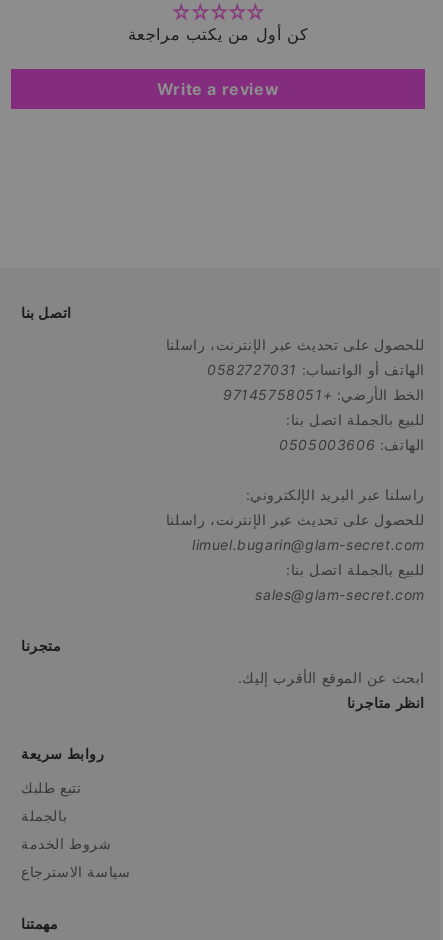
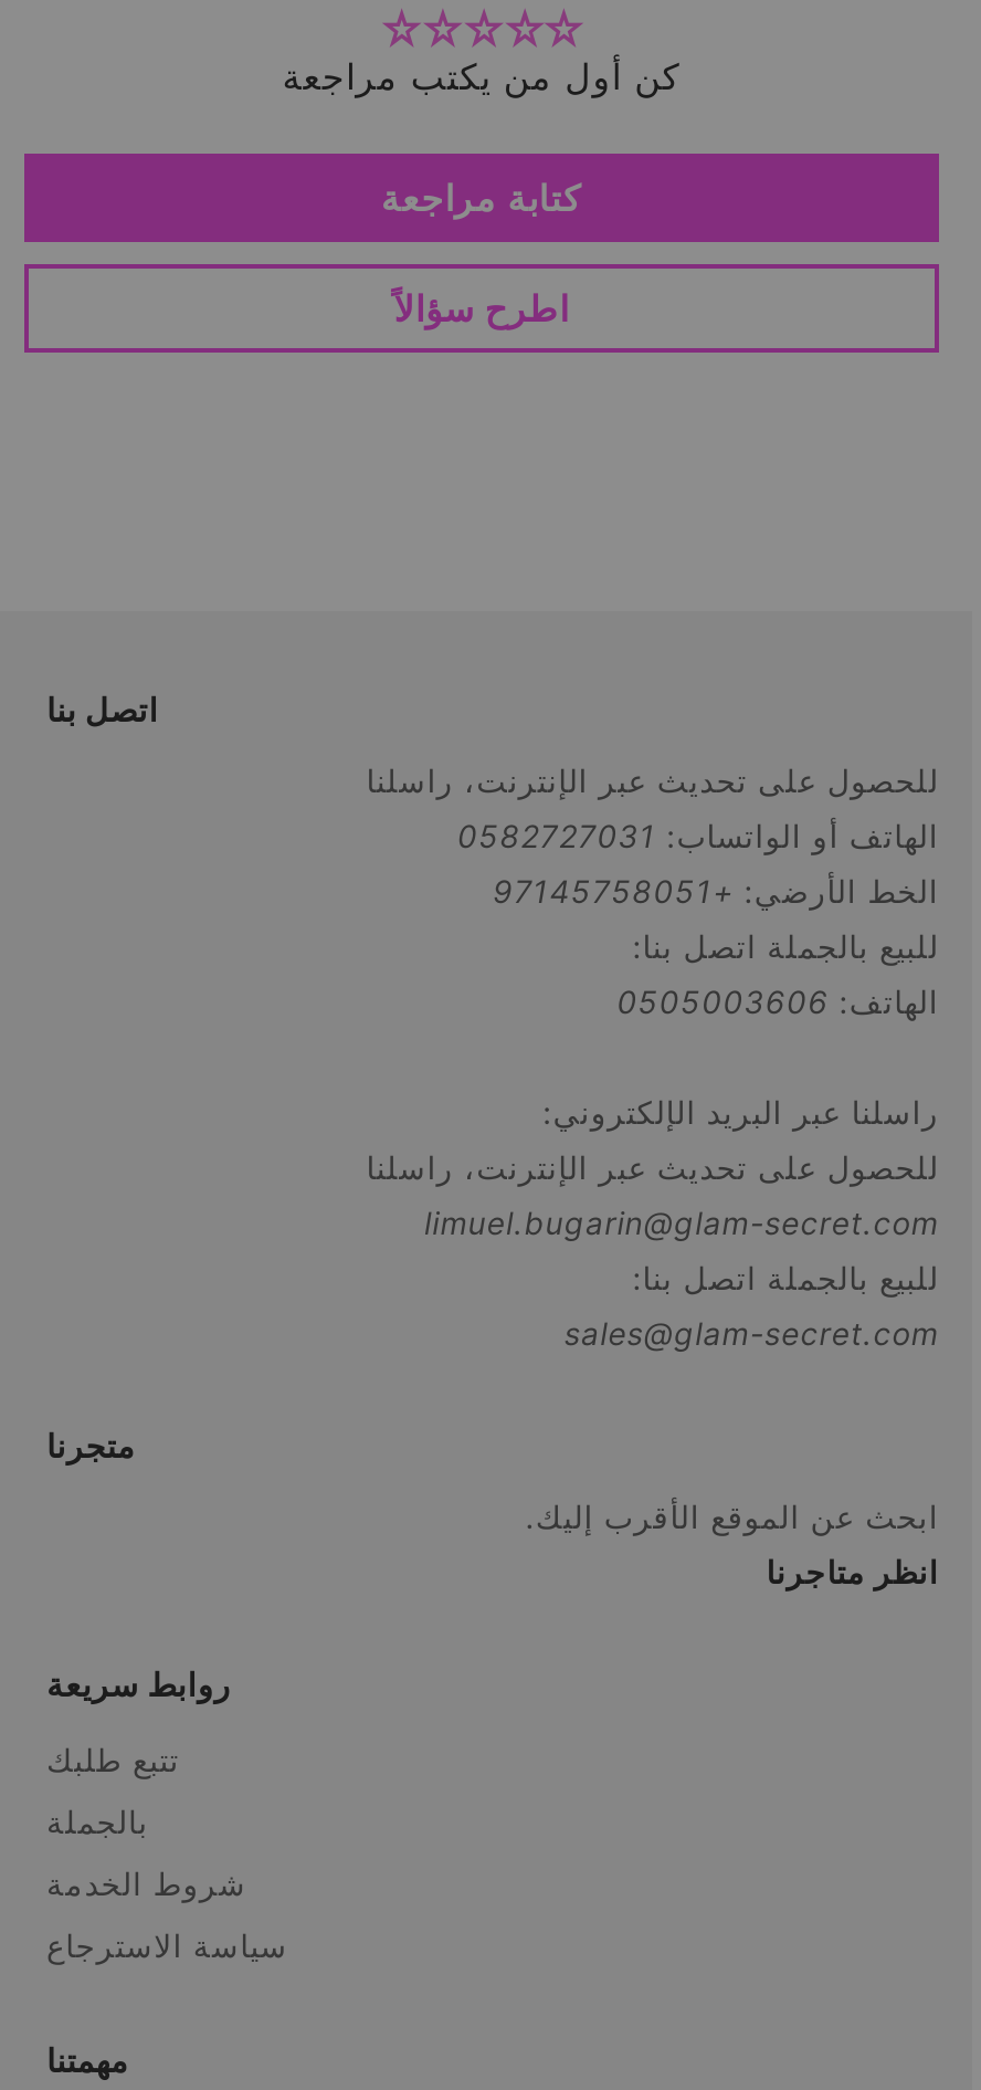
- Write a review
+ كتابة مراجعة
+ اطرح سؤالاً
